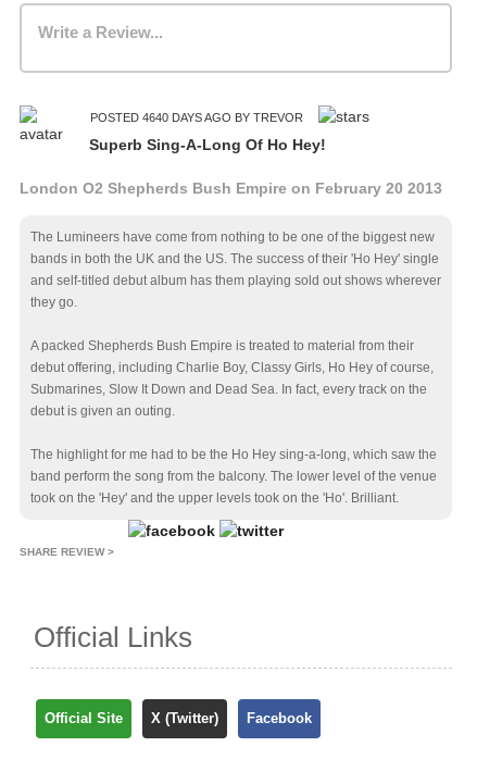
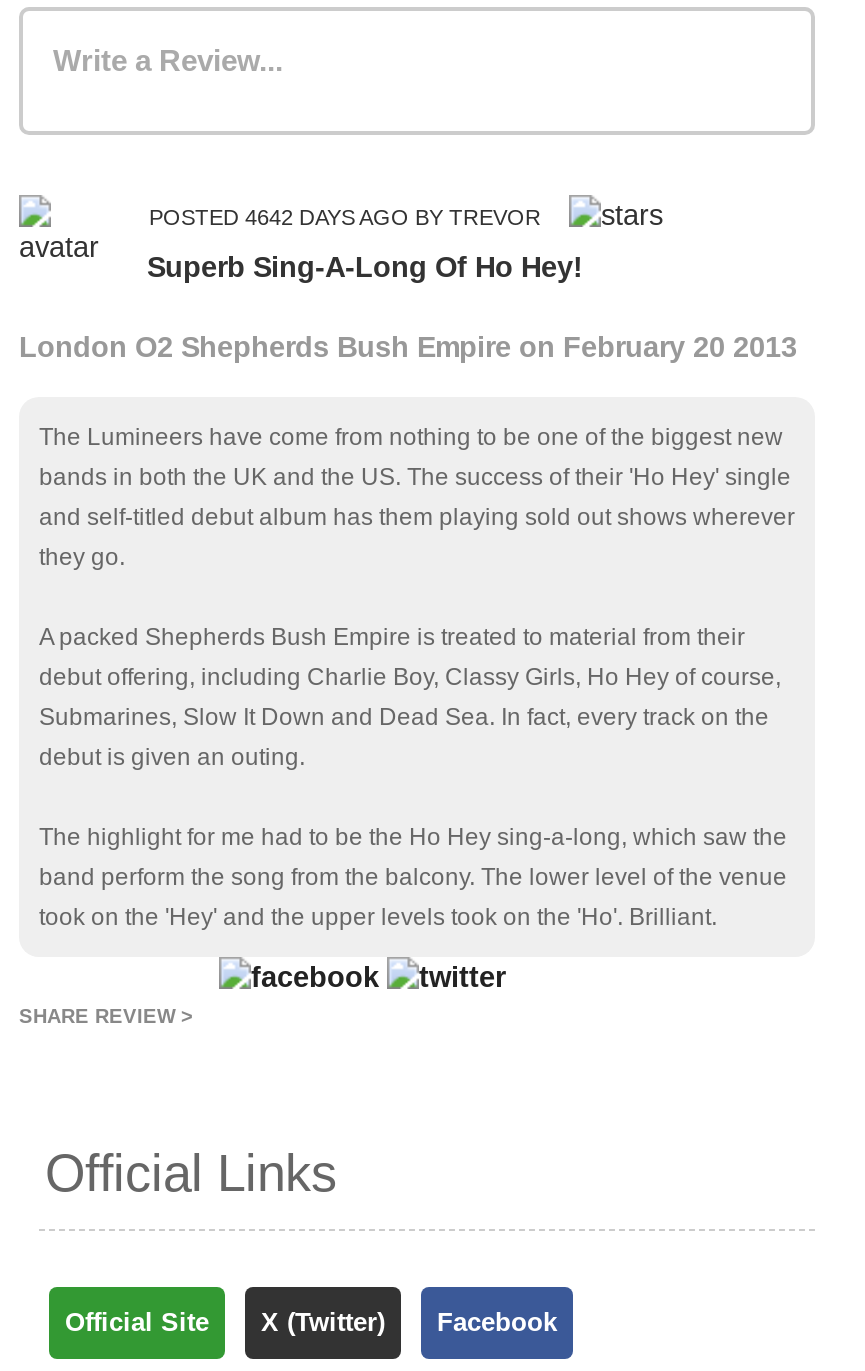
- POSTED 4640 DAYS AGO BY TREVOR
+ POSTED 4642 DAYS AGO BY TREVOR
